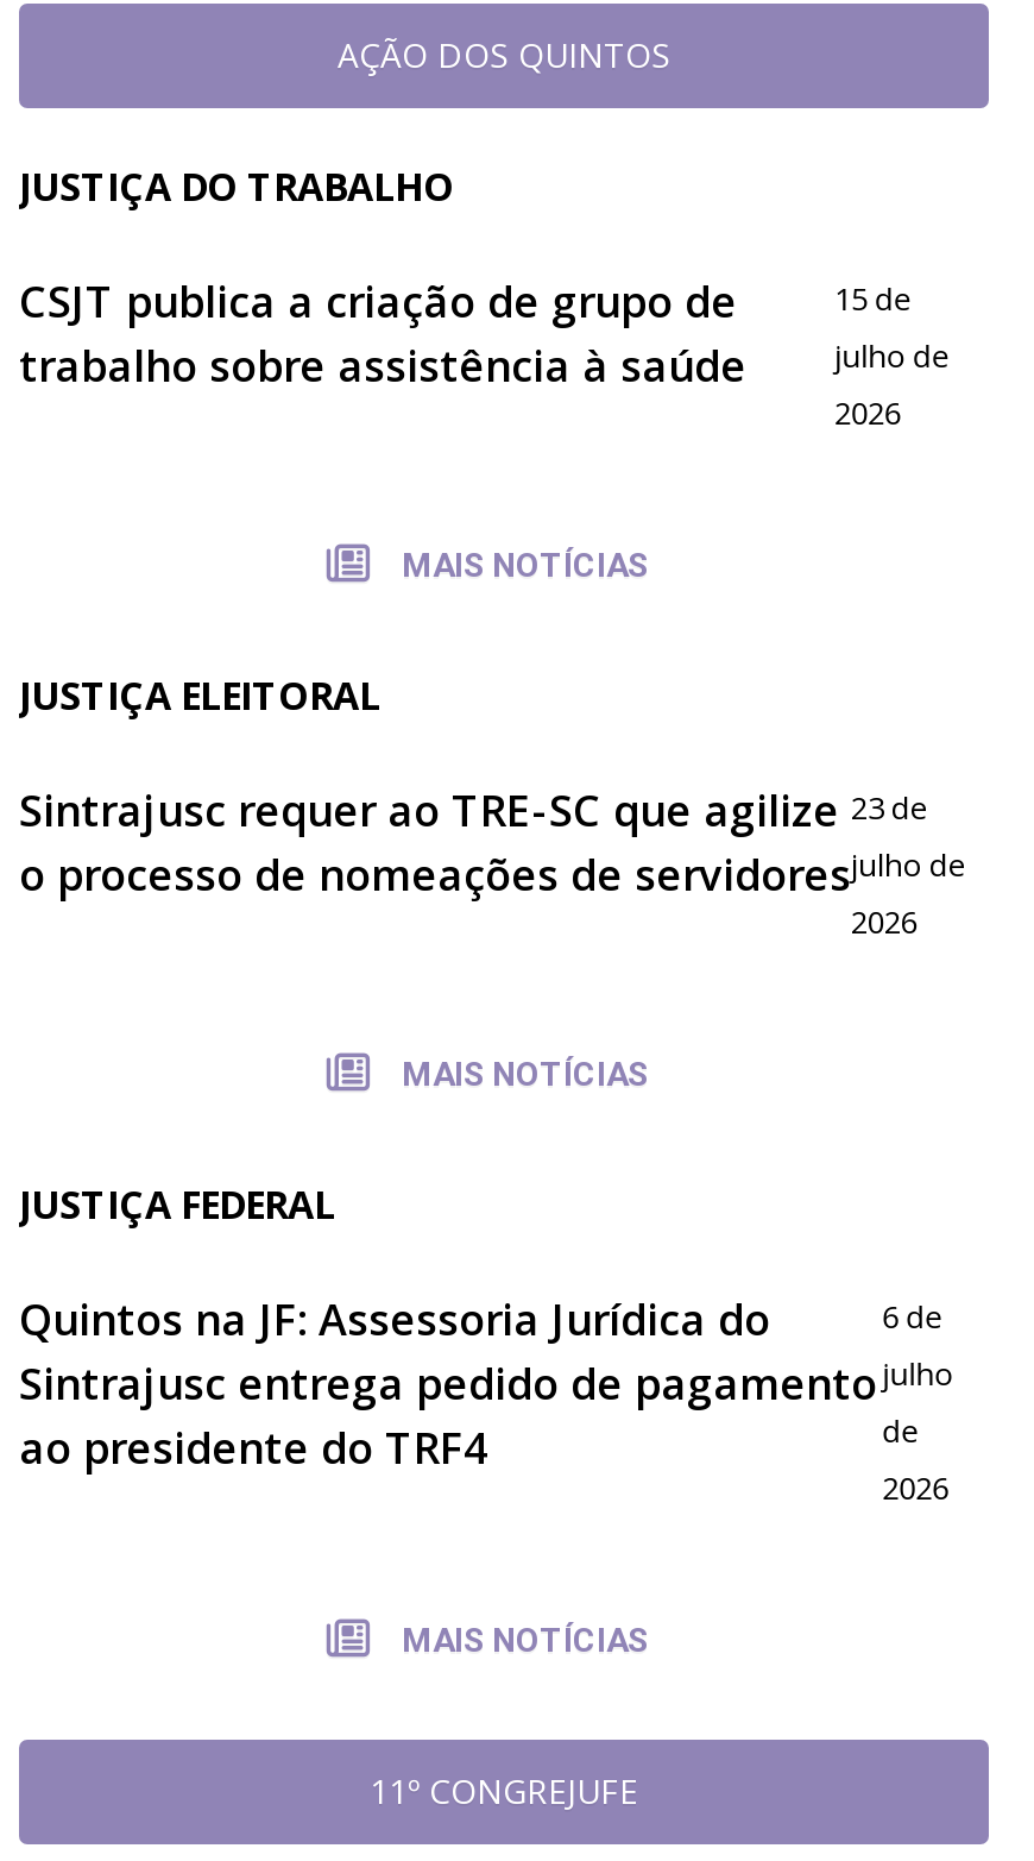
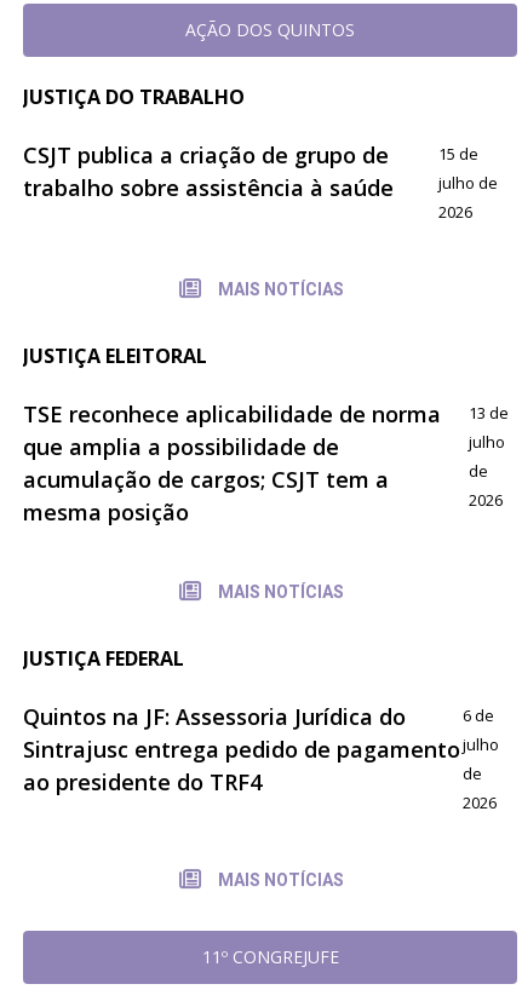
- Sintrajusc requer ao TRE-SC que agilize
- o processo de nomeações de servidores
+ TSE reconhece aplicabilidade de norma
+ que amplia a possibilidade de
+ acumulação de cargos; CSJT tem a
+ mesma posição

- 23 de
- julho de
+ 13 de
+ julho
+ de
